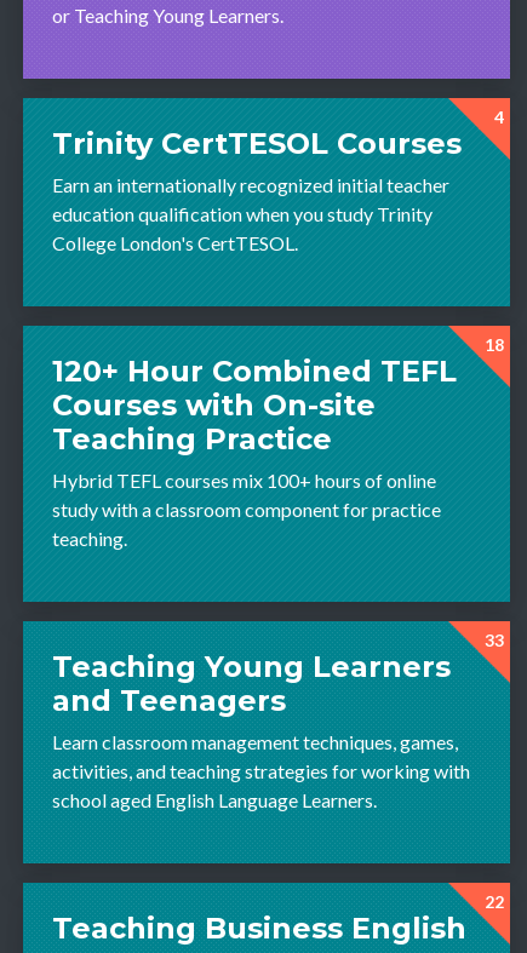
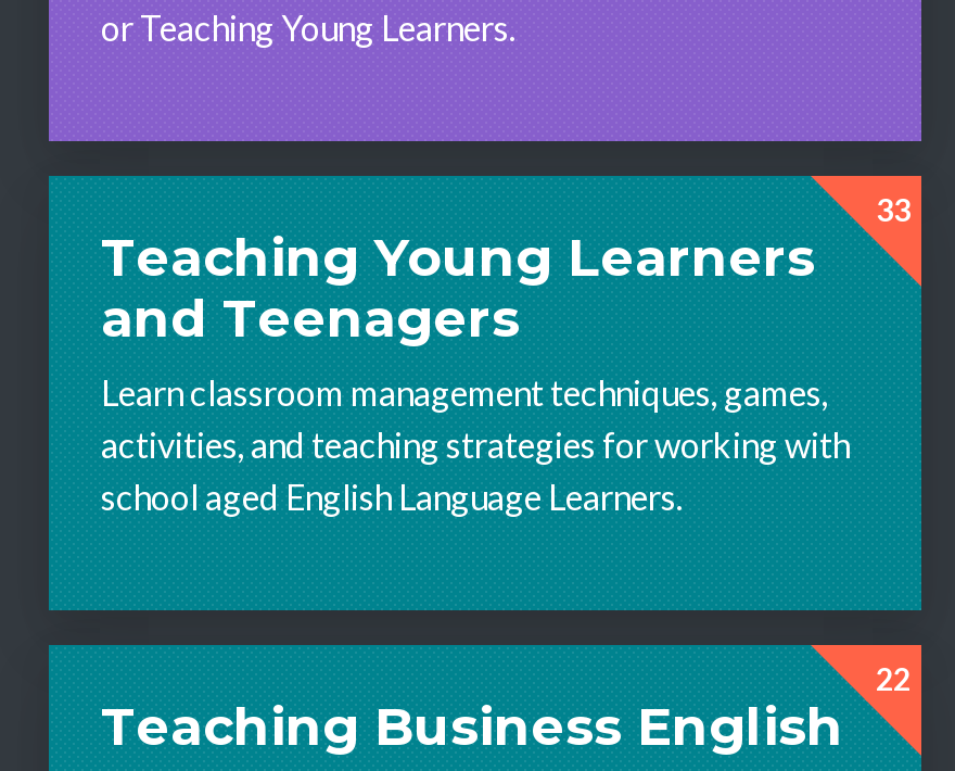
- 4
- Trinity CertTESOL Courses
- Earn an internationally recognized initial teacher
- education qualification when you study Trinity
- College London's CertTESOL.

- 18
- 120+ Hour Combined TEFL
- Courses with On-site
- Teaching Practice
- Hybrid TEFL courses mix 100+ hours of online
- study with a classroom component for practice
- teaching.
